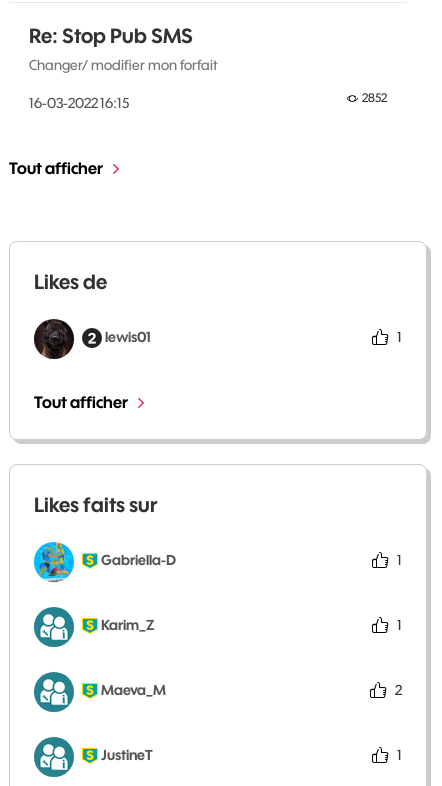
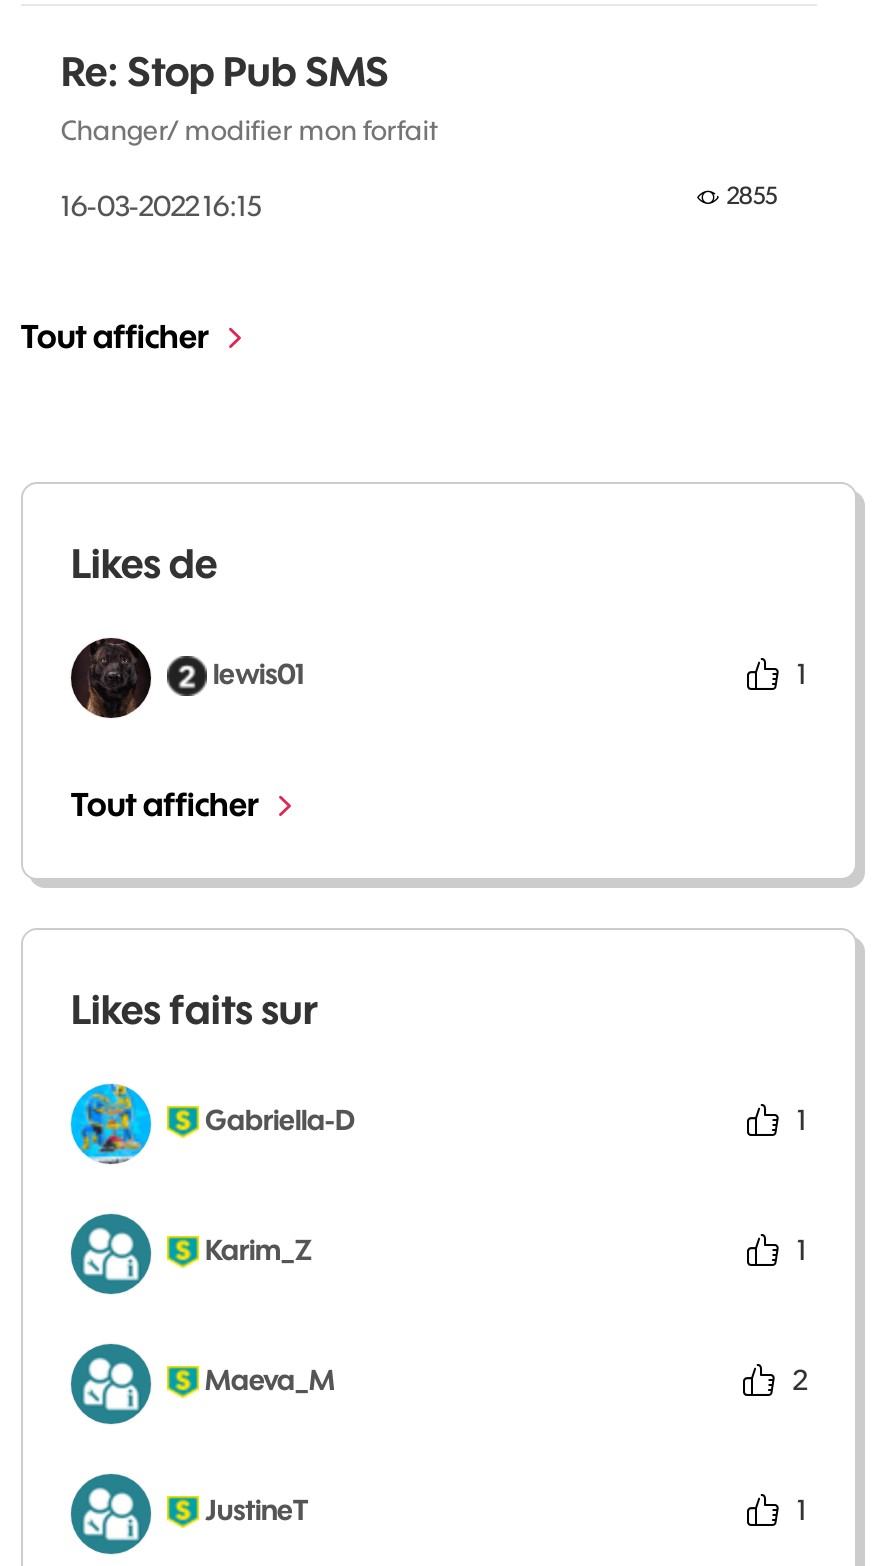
- 2852
+ 2855
